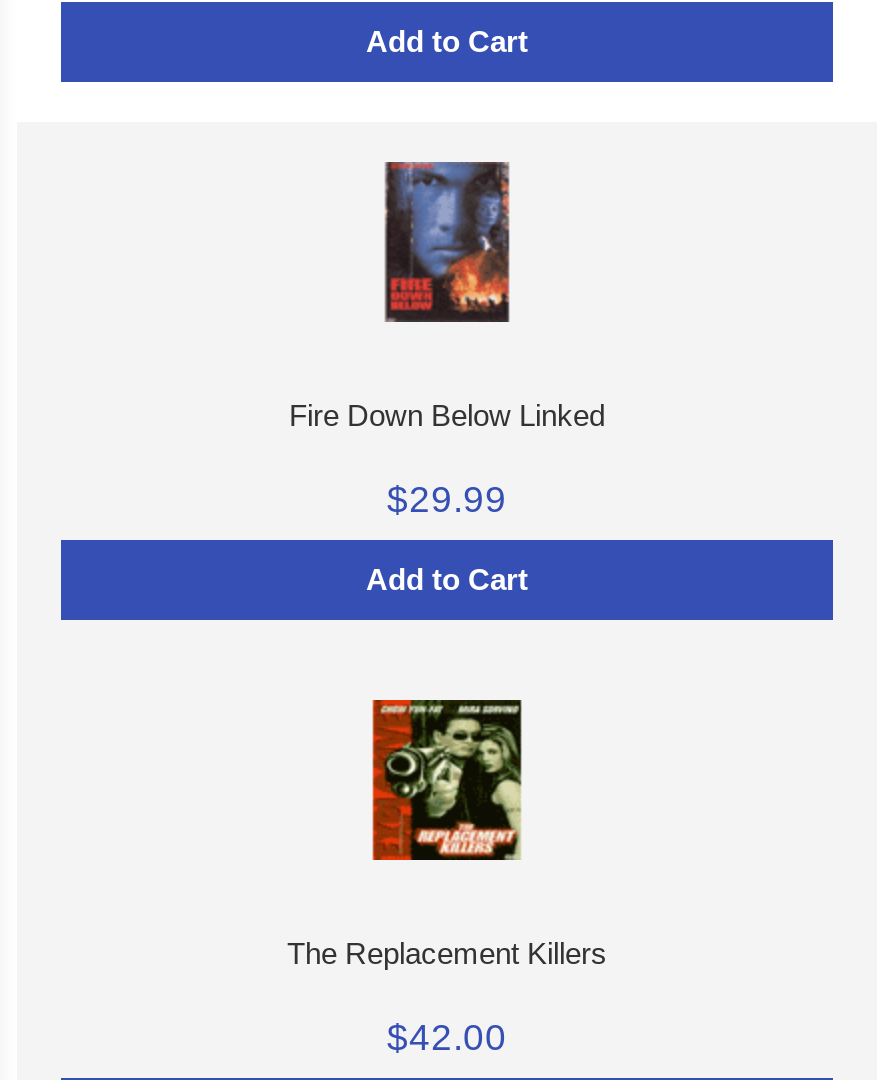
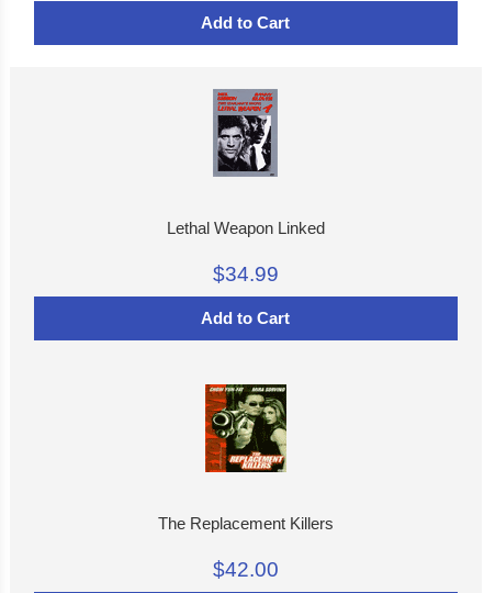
- [image]
- Fire Down Below Linked
+ [image]
+ Lethal Weapon Linked

- $29.99
+ $34.99
